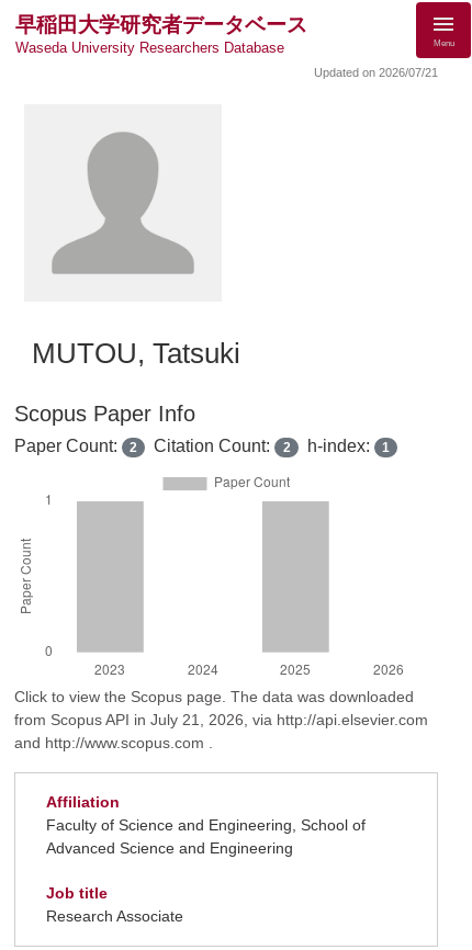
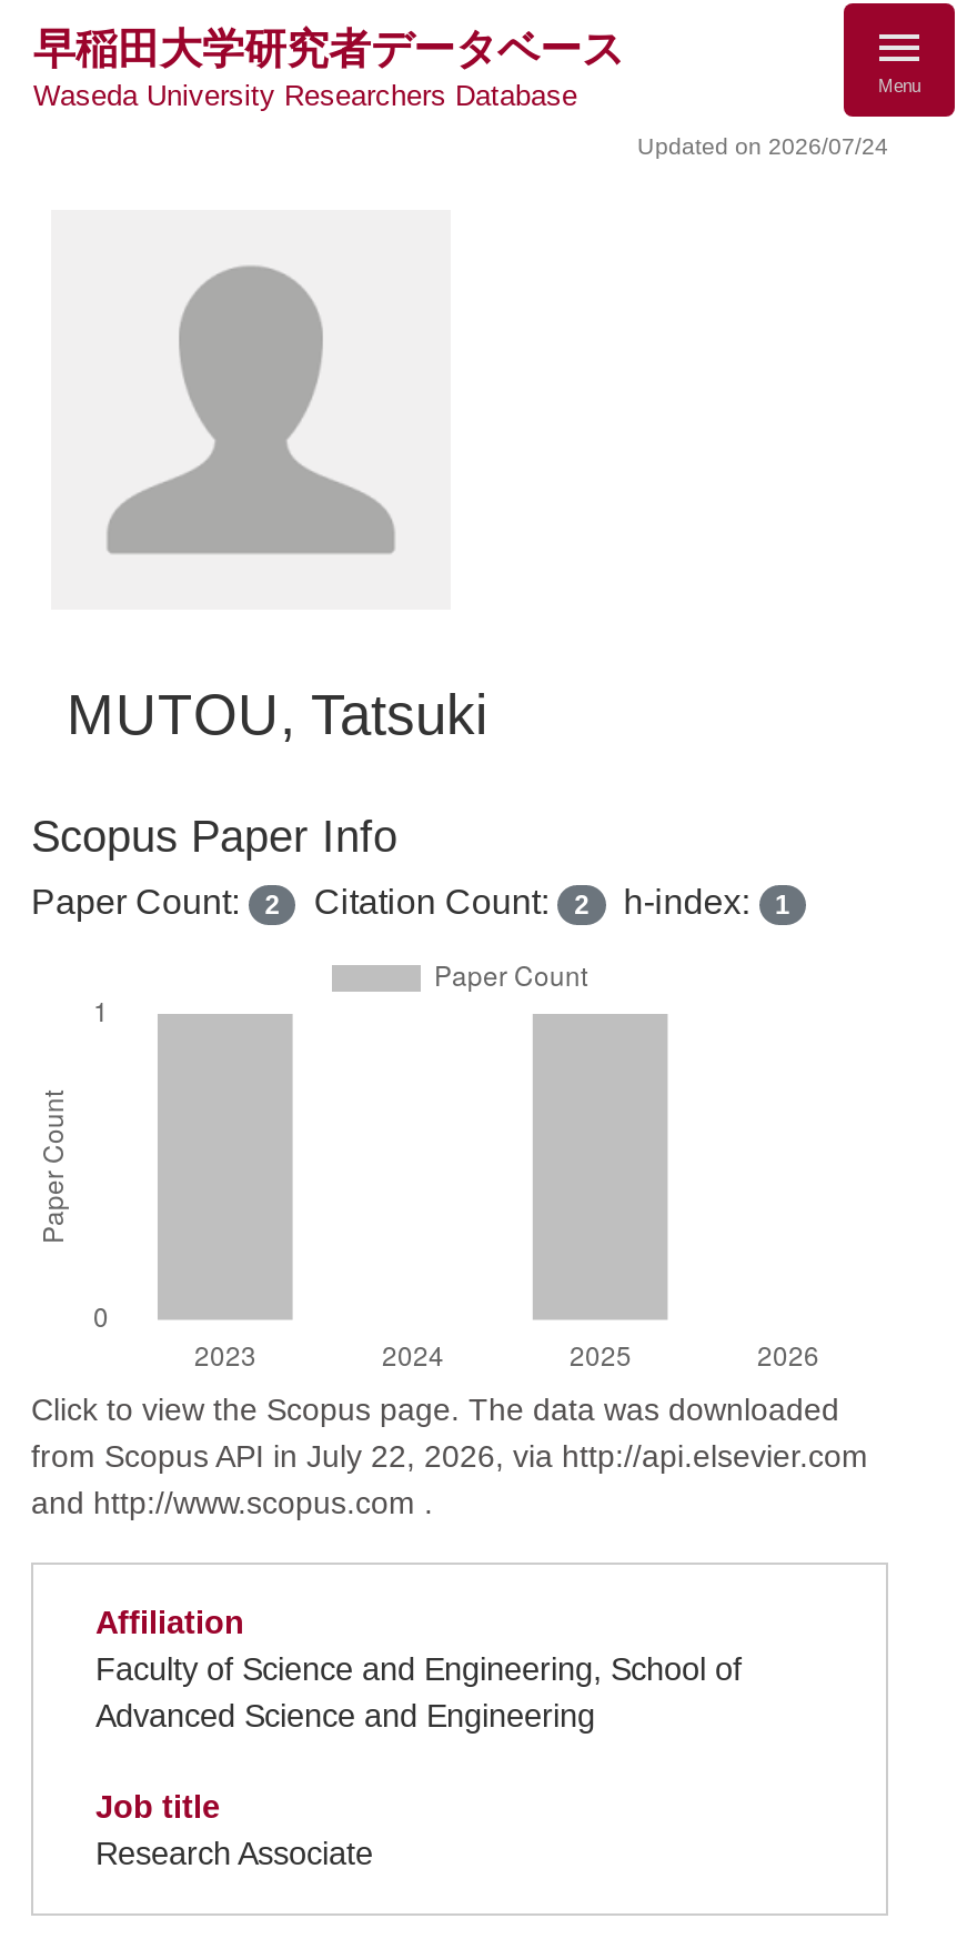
- Updated on 2026/07/21
+ Updated on 2026/07/24

- from Scopus API in July 21, 2026, via http://api.elsevier.com
+ from Scopus API in July 22, 2026, via http://api.elsevier.com
